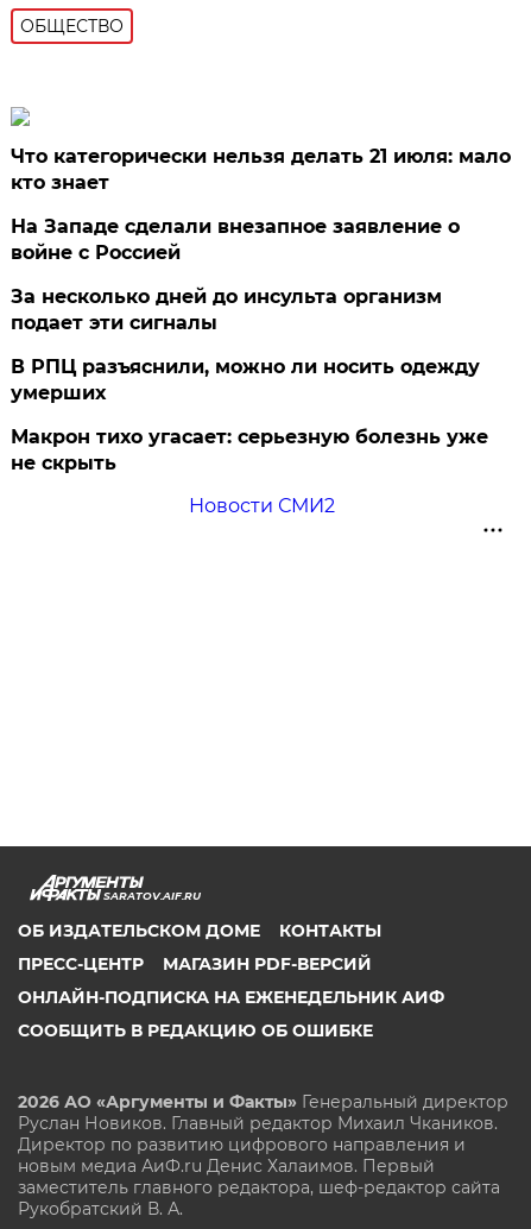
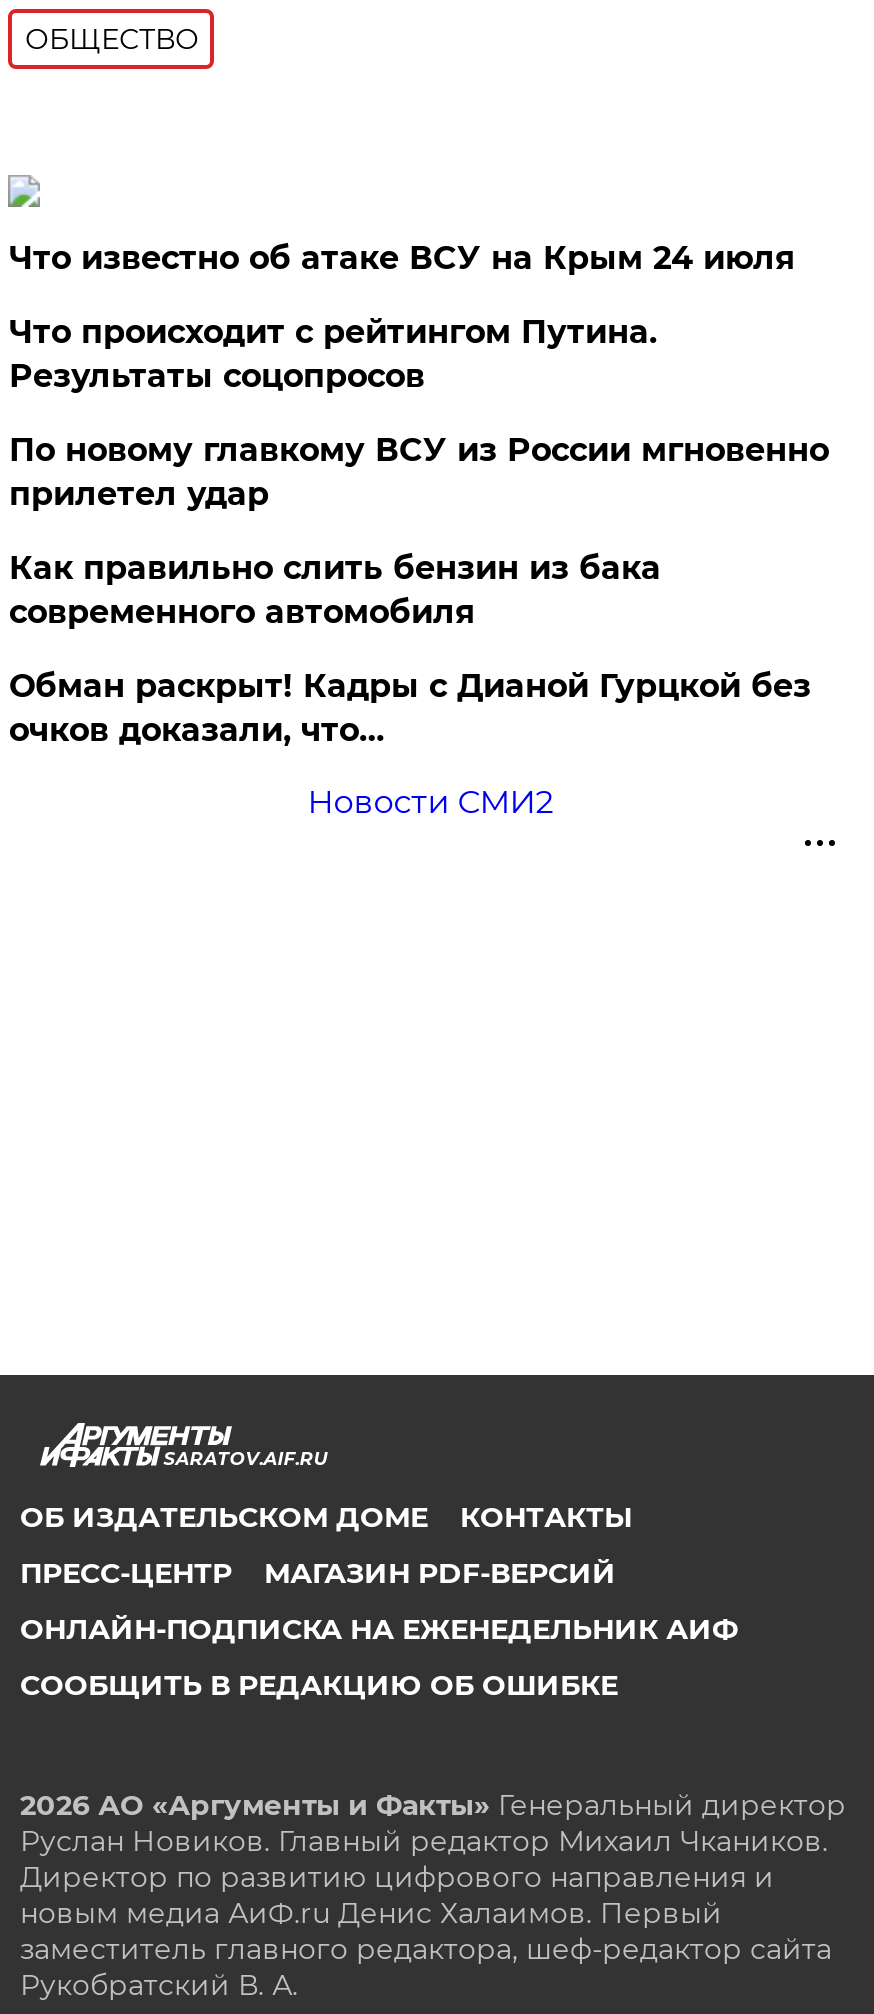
- Что категорически нельзя делать 21 июля: мало
- кто знает
+ Что известно об атаке ВСУ на Крым 24 июля

- На Западе сделали внезапное заявление о
- войне с Россией
+ Что происходит с рейтингом Путина.
+ Результаты соцопросов

- За несколько дней до инсульта организм
- подает эти сигналы
+ По новому главкому ВСУ из России мгновенно
+ прилетел удар

- В РПЦ разъяснили, можно ли носить одежду
- умерших
+ Как правильно слить бензин из бака
+ современного автомобиля

- Макрон тихо угасает: серьезную болезнь уже
- не скрыть
+ Обман раскрыт! Кадры с Дианой Гурцкой без
+ очков доказали, что…
